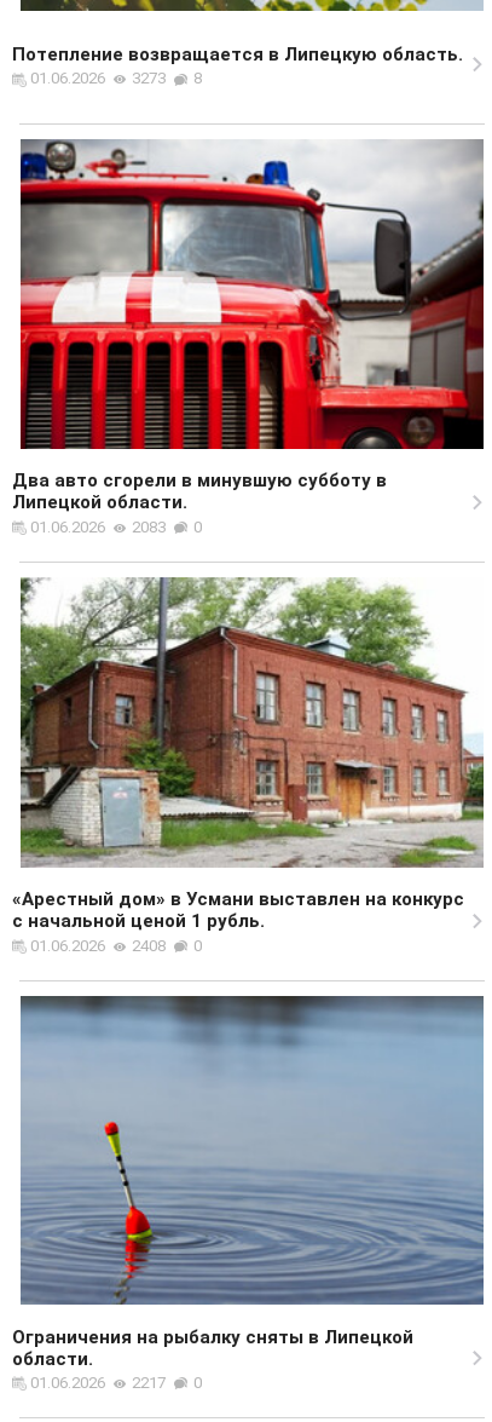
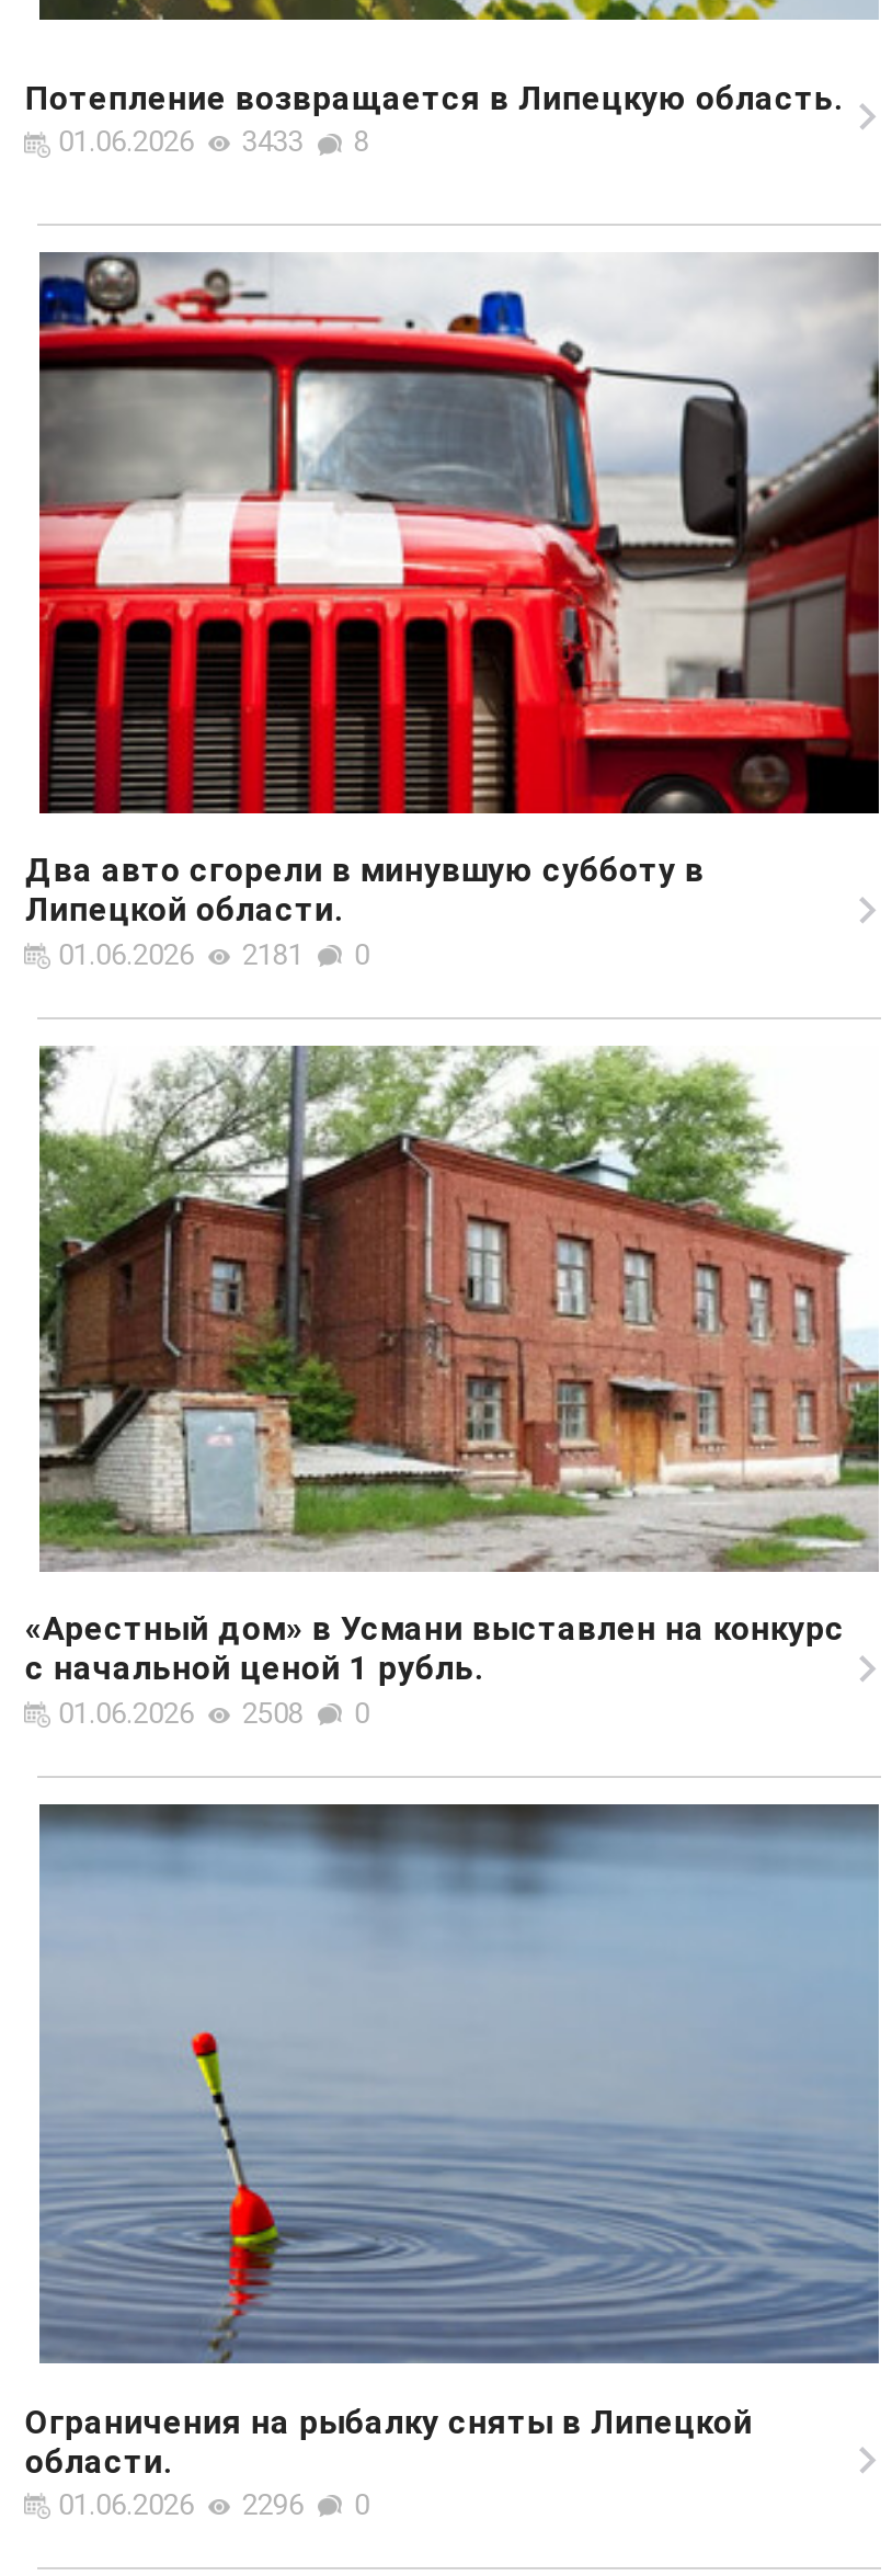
- 01.06.2026 3273 8
+ 01.06.2026 3433 8

- 01.06.2026 2083 0
+ 01.06.2026 2181 0

- 01.06.2026 2408 0
+ 01.06.2026 2508 0

- 01.06.2026 2217 0
+ 01.06.2026 2296 0
